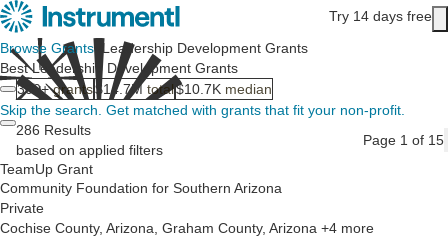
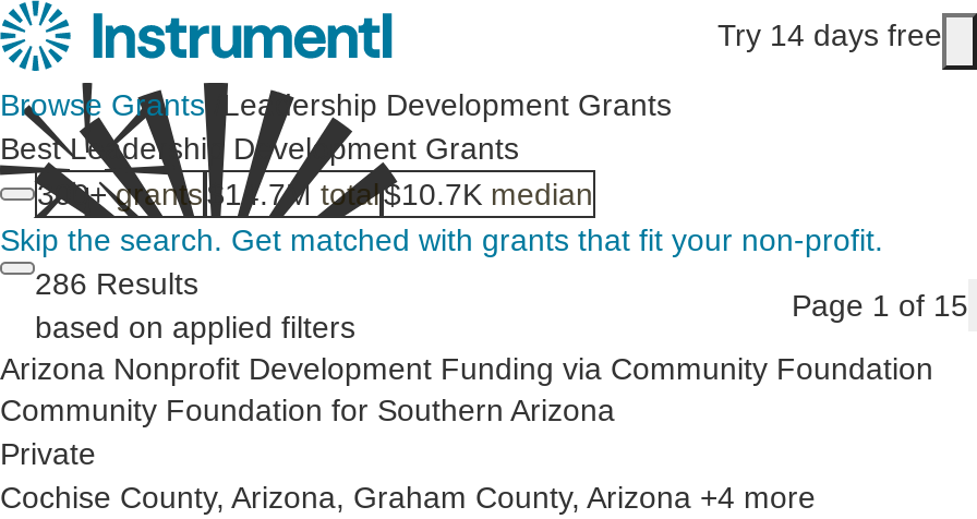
- TeamUp Grant
+ Arizona Nonprofit Development Funding via Community Foundation
